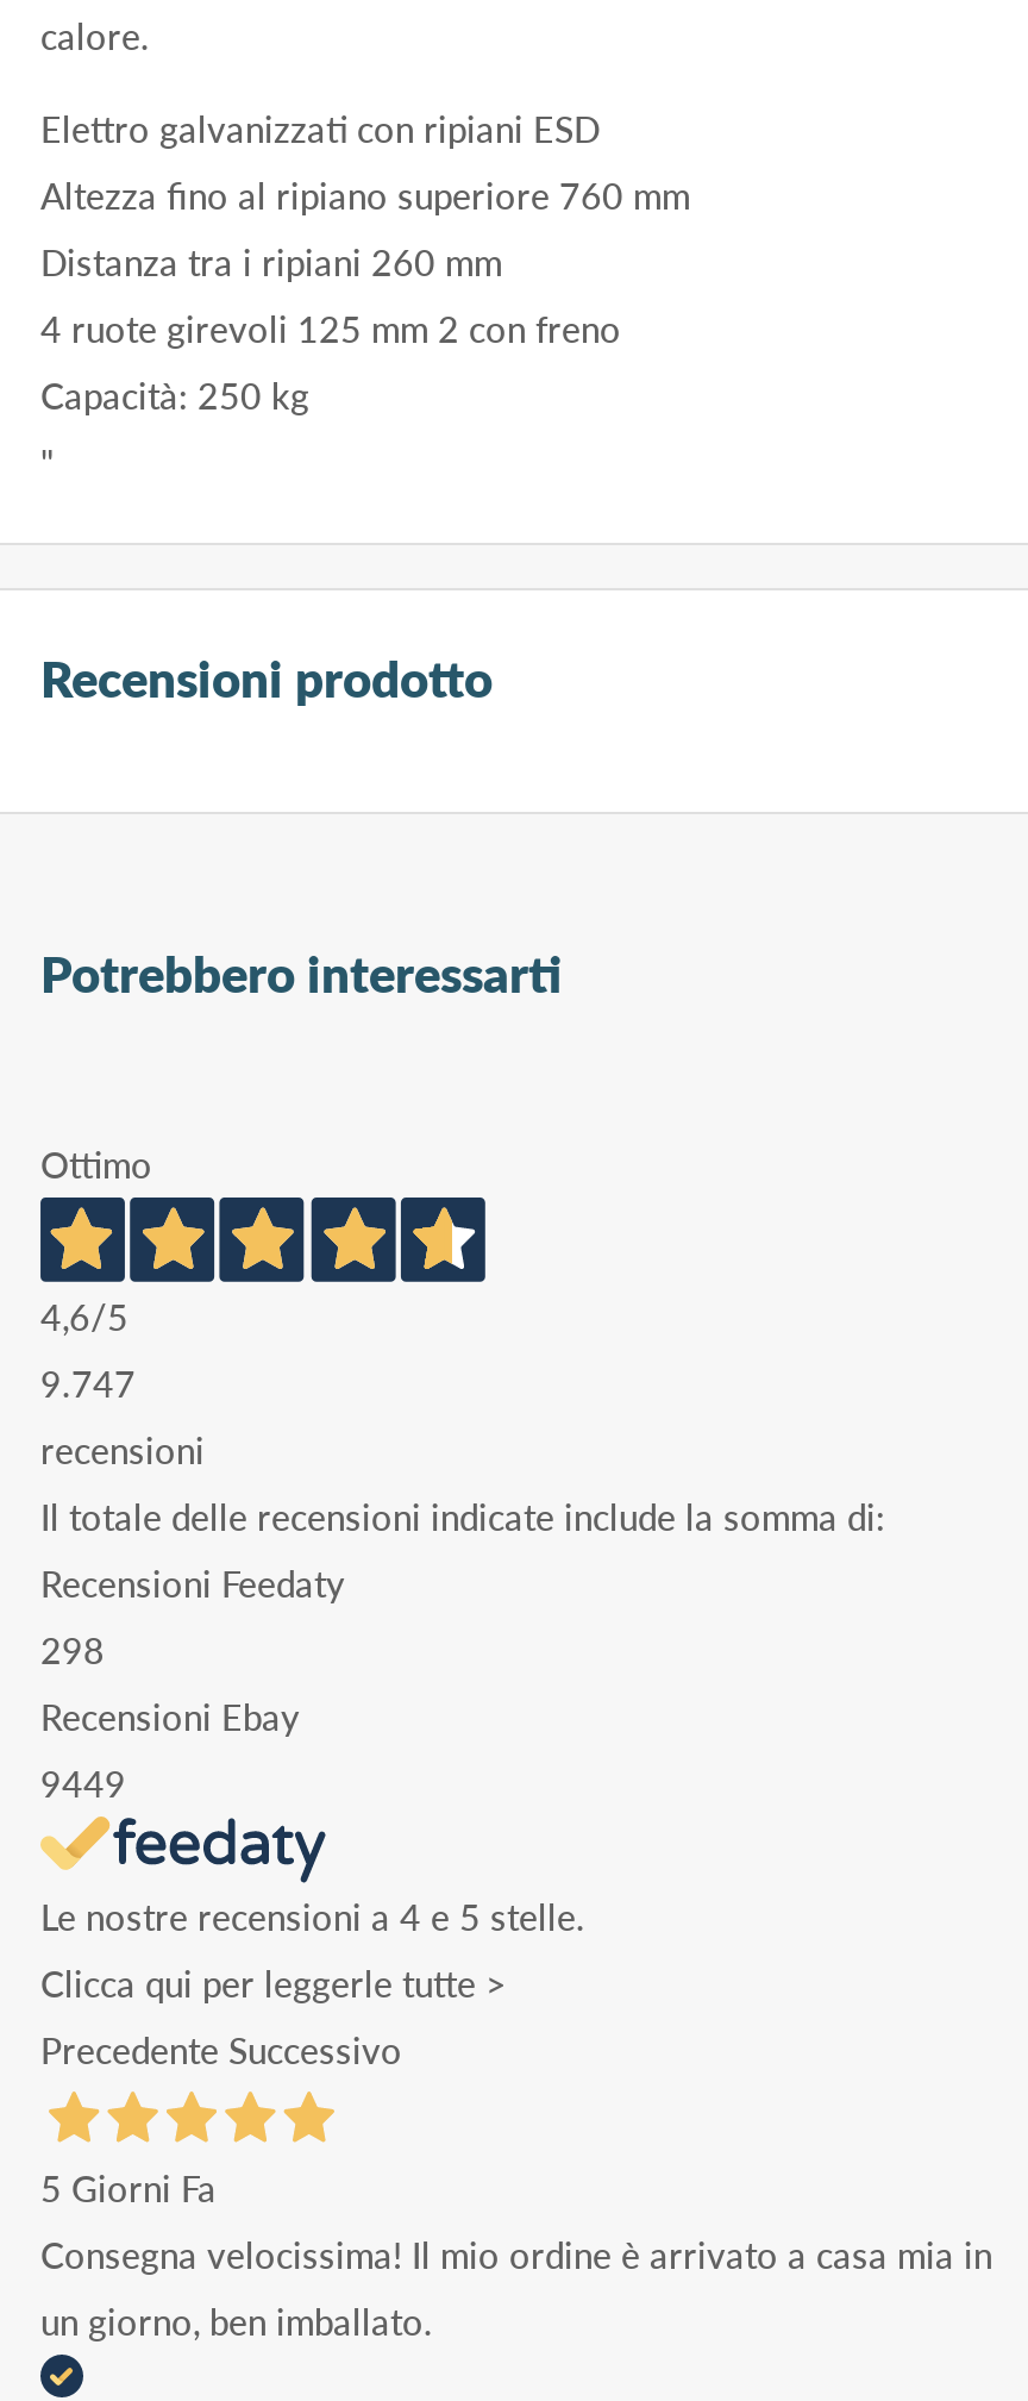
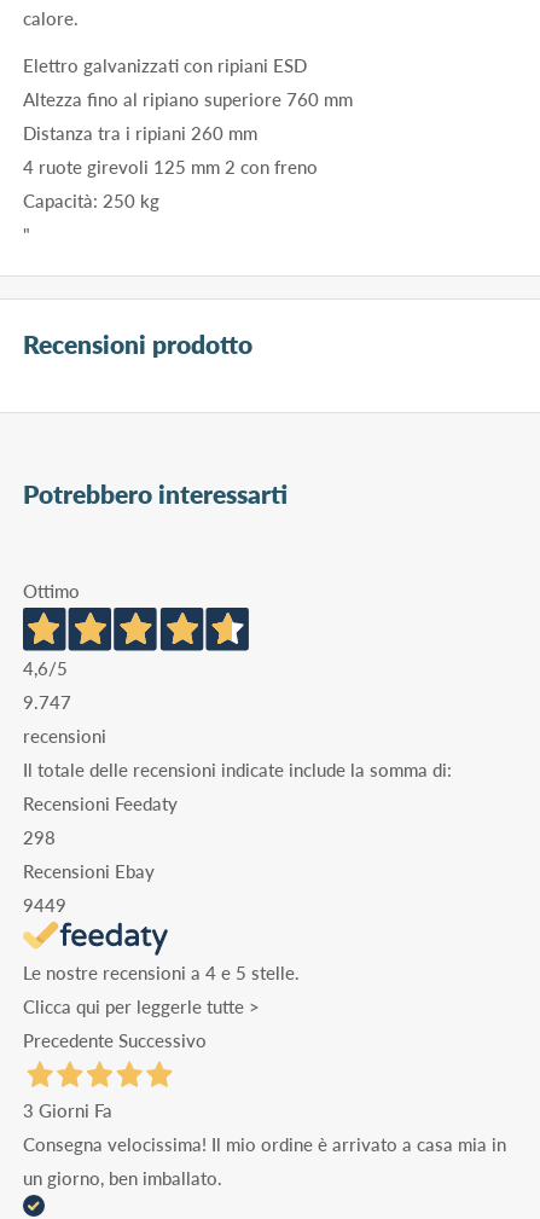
- 5 Giorni Fa
+ 3 Giorni Fa
